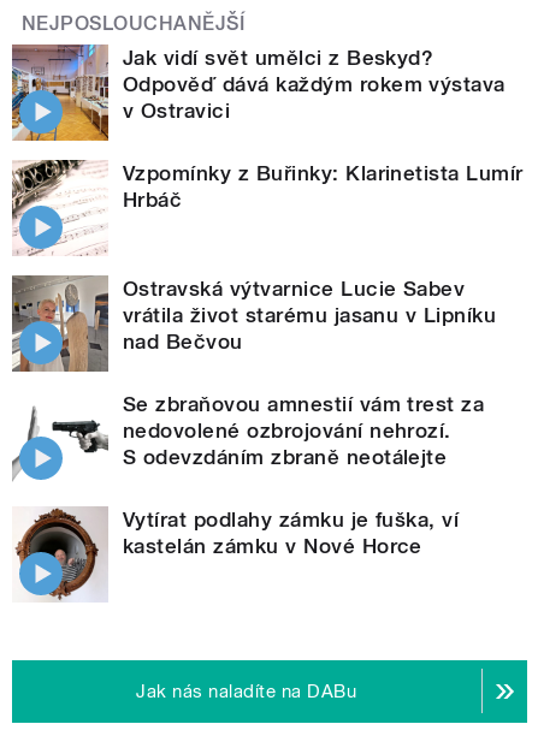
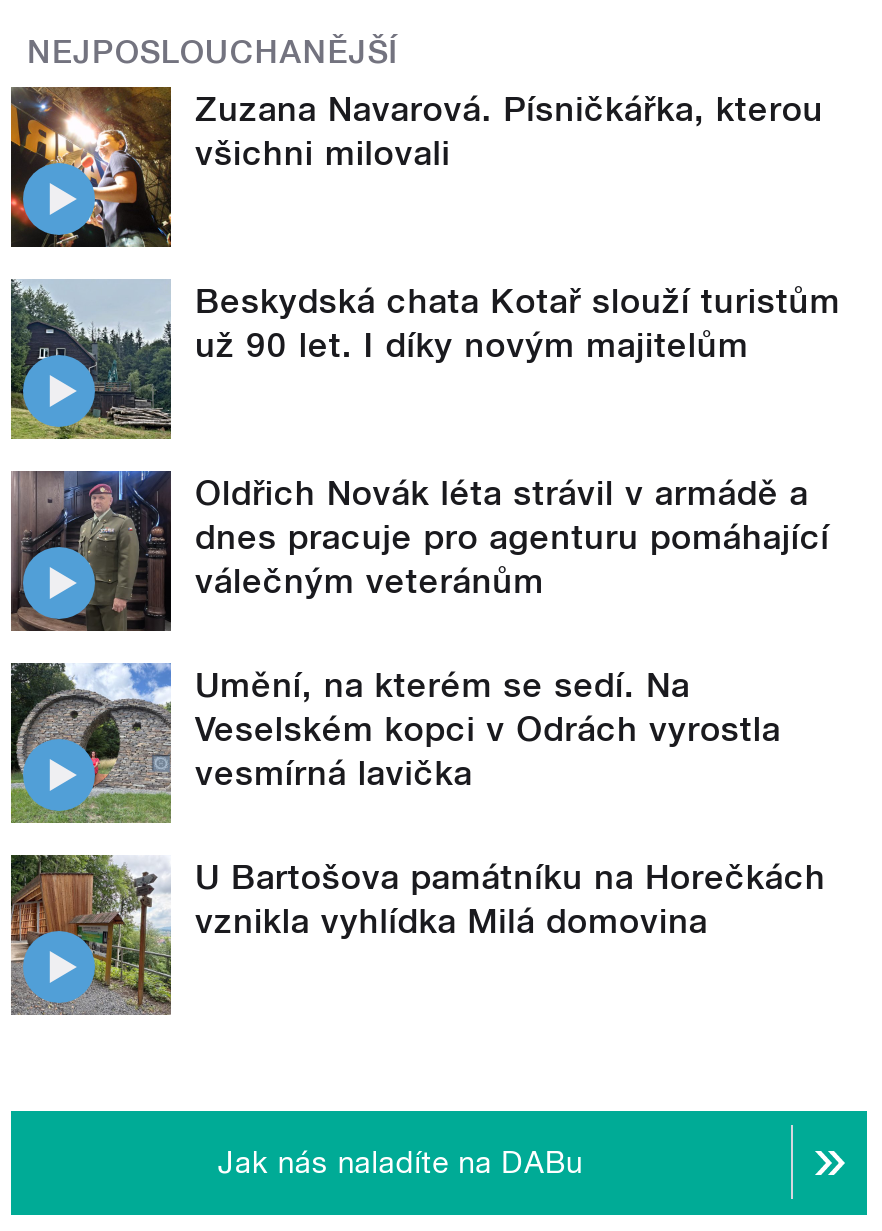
- [image]
- Jak vidí svět umělci z Beskyd?
- Odpověď dává každým rokem výstava
- v Ostravici
+ [image]
+ Zuzana Navarová. Písničkářka, kterou
+ všichni milovali

- [image]
- Vzpomínky z Buřinky: Klarinetista Lumír
- Hrbáč
+ [image]
+ Beskydská chata Kotař slouží turistům
+ už 90 let. I díky novým majitelům

- [image]
- Ostravská výtvarnice Lucie Sabev
- vrátila život starému jasanu v Lipníku
- nad Bečvou
+ [image]
+ Oldřich Novák léta strávil v armádě a
+ dnes pracuje pro agenturu pomáhající
+ válečným veteránům

- [image]
- Se zbraňovou amnestií vám trest za
- nedovolené ozbrojování nehrozí.
- S odevzdáním zbraně neotálejte
+ [image]
+ Umění, na kterém se sedí. Na
+ Veselském kopci v Odrách vyrostla
+ vesmírná lavička

- [image]
- Vytírat podlahy zámku je fuška, ví
- kastelán zámku v Nové Horce
+ [image]
+ U Bartošova památníku na Horečkách
+ vznikla vyhlídka Milá domovina
